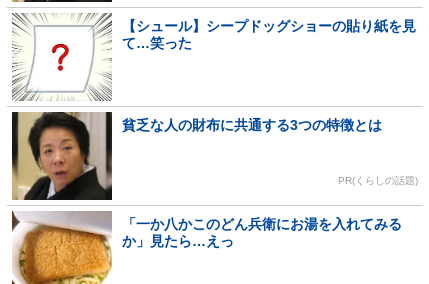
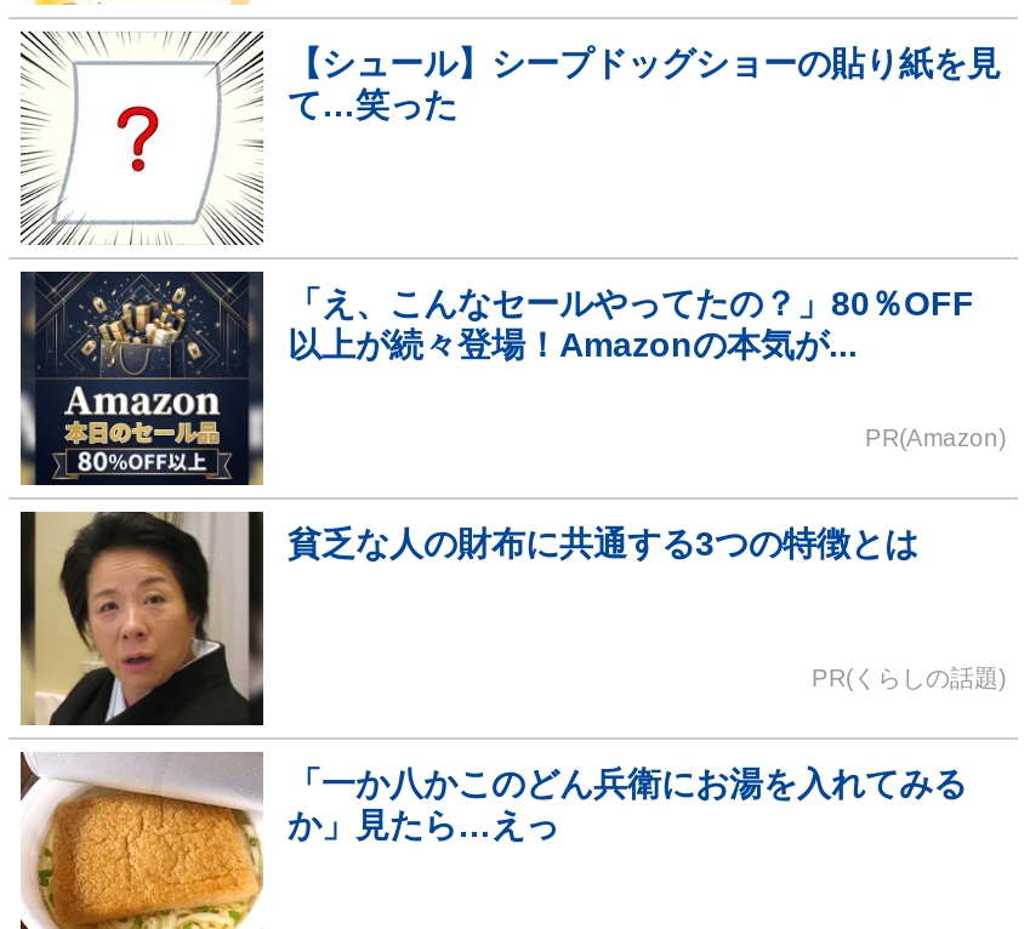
+ [image]
+ 「え、こんなセールやってたの？」80％OFF
+ 以上が続々登場！Amazonの本気が...
+ PR(Amazon)
